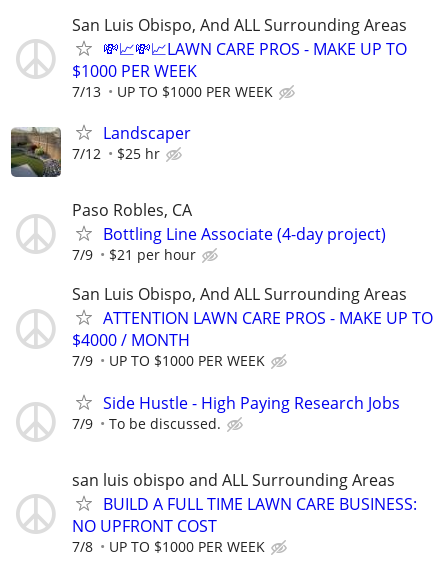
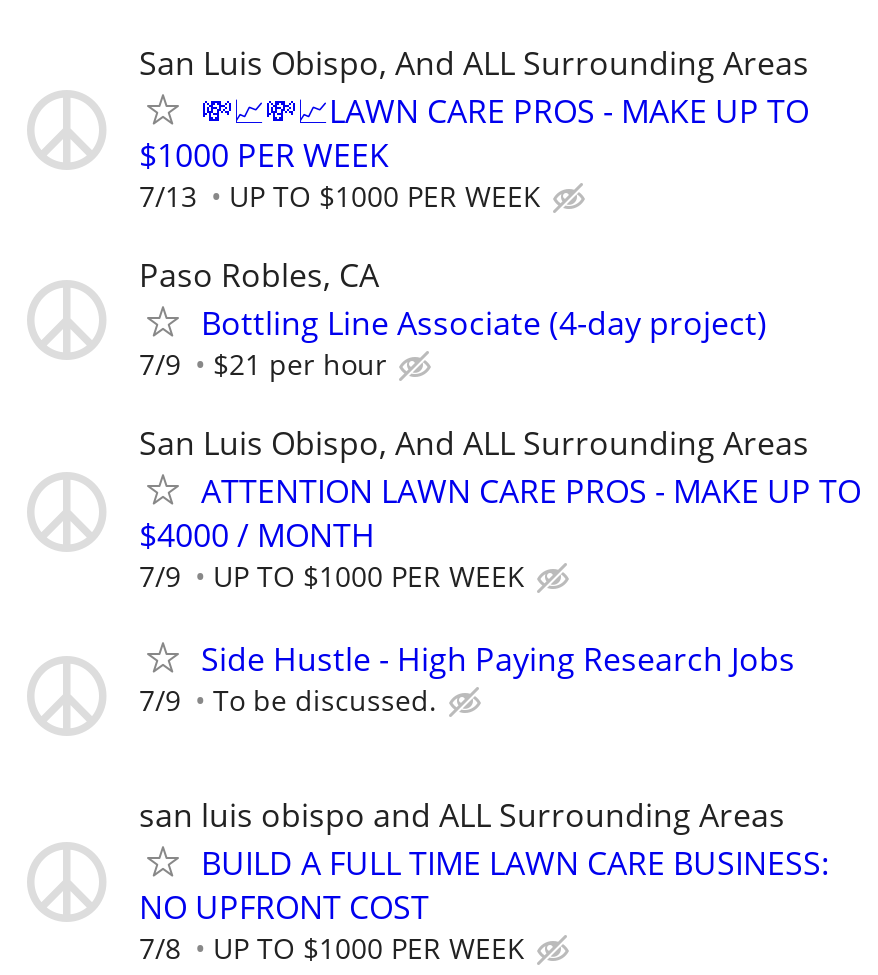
- [image]
- Landscaper
- 7/12
- $25 hr
